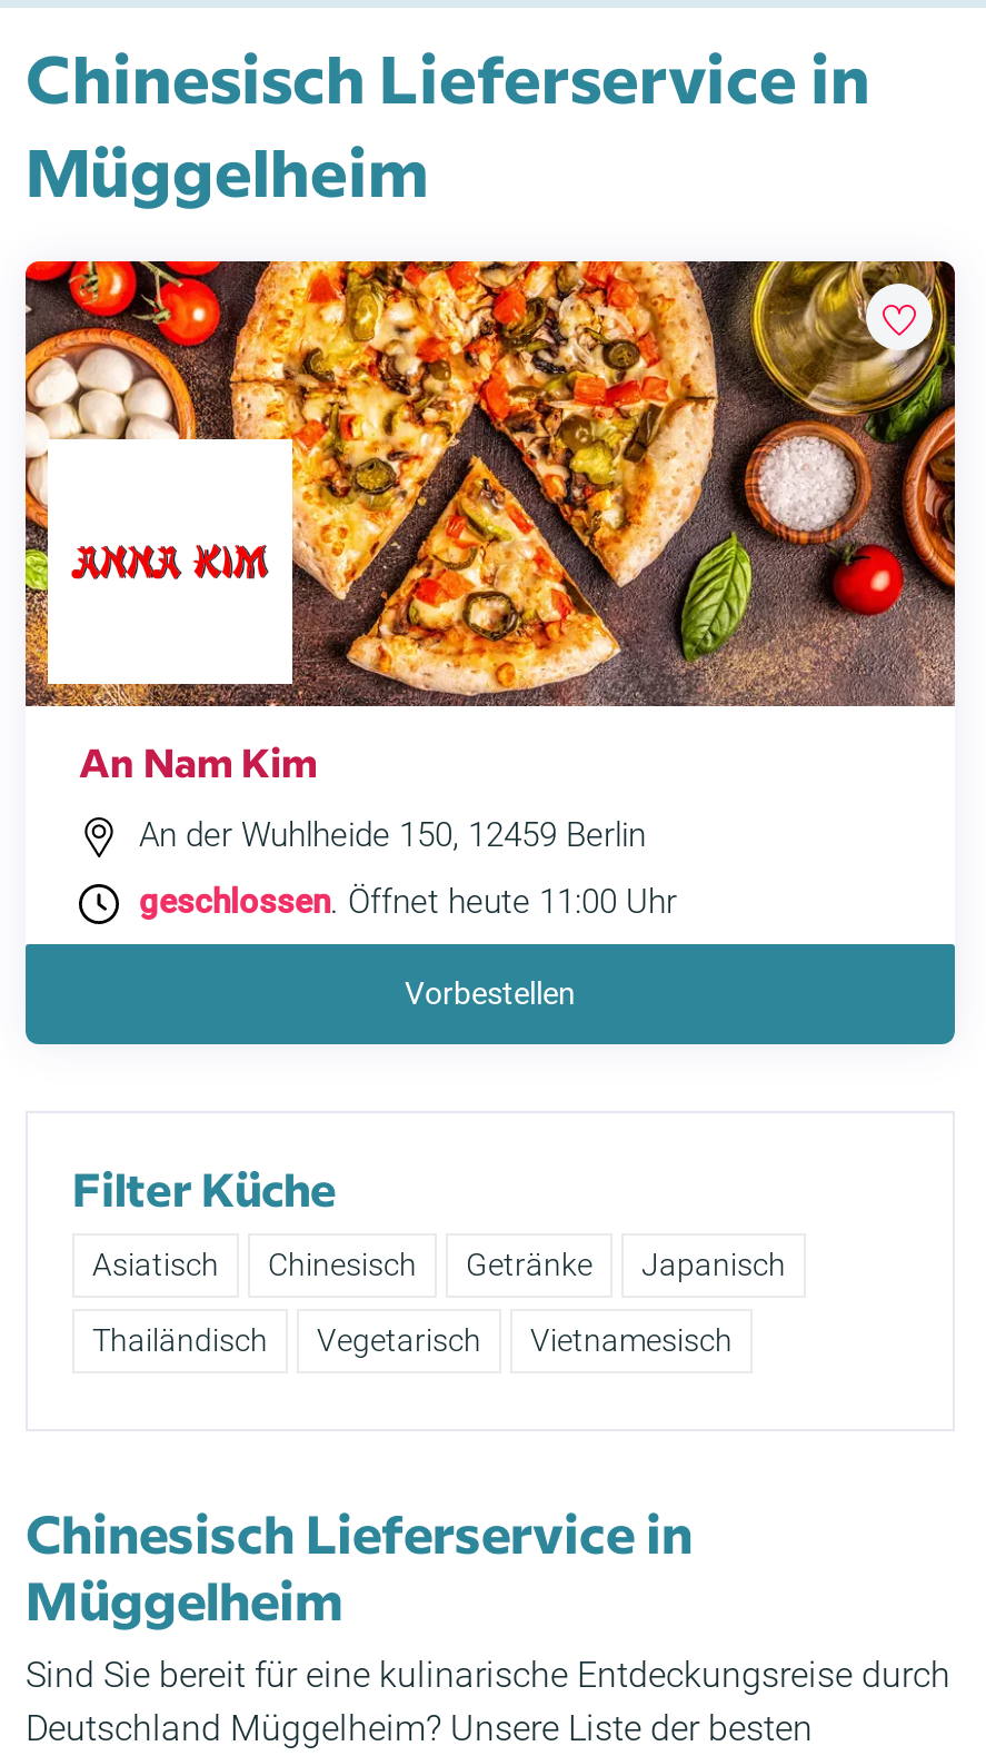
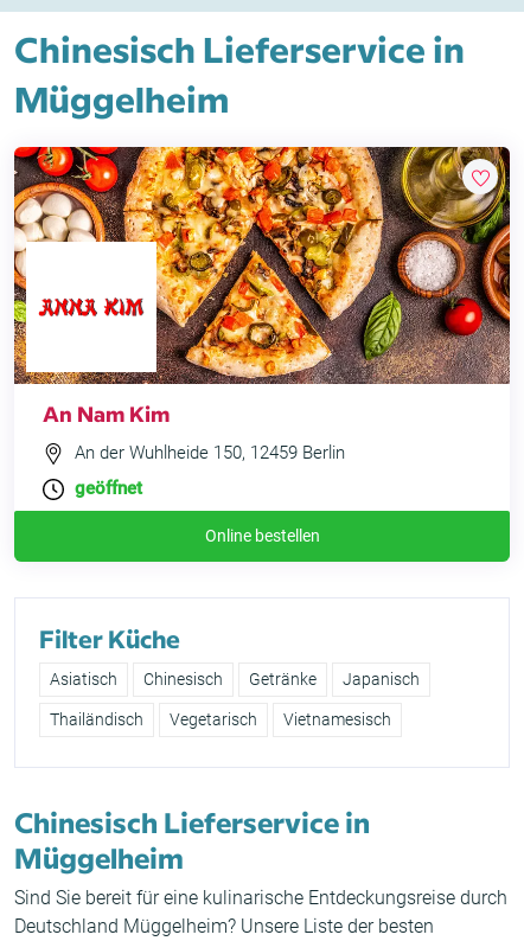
- geschlossen. Öffnet heute 11:00 Uhr
+ geöffnet

- Vorbestellen
+ Online bestellen
